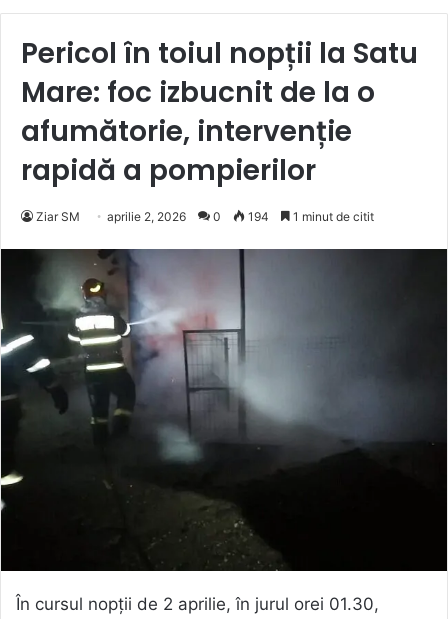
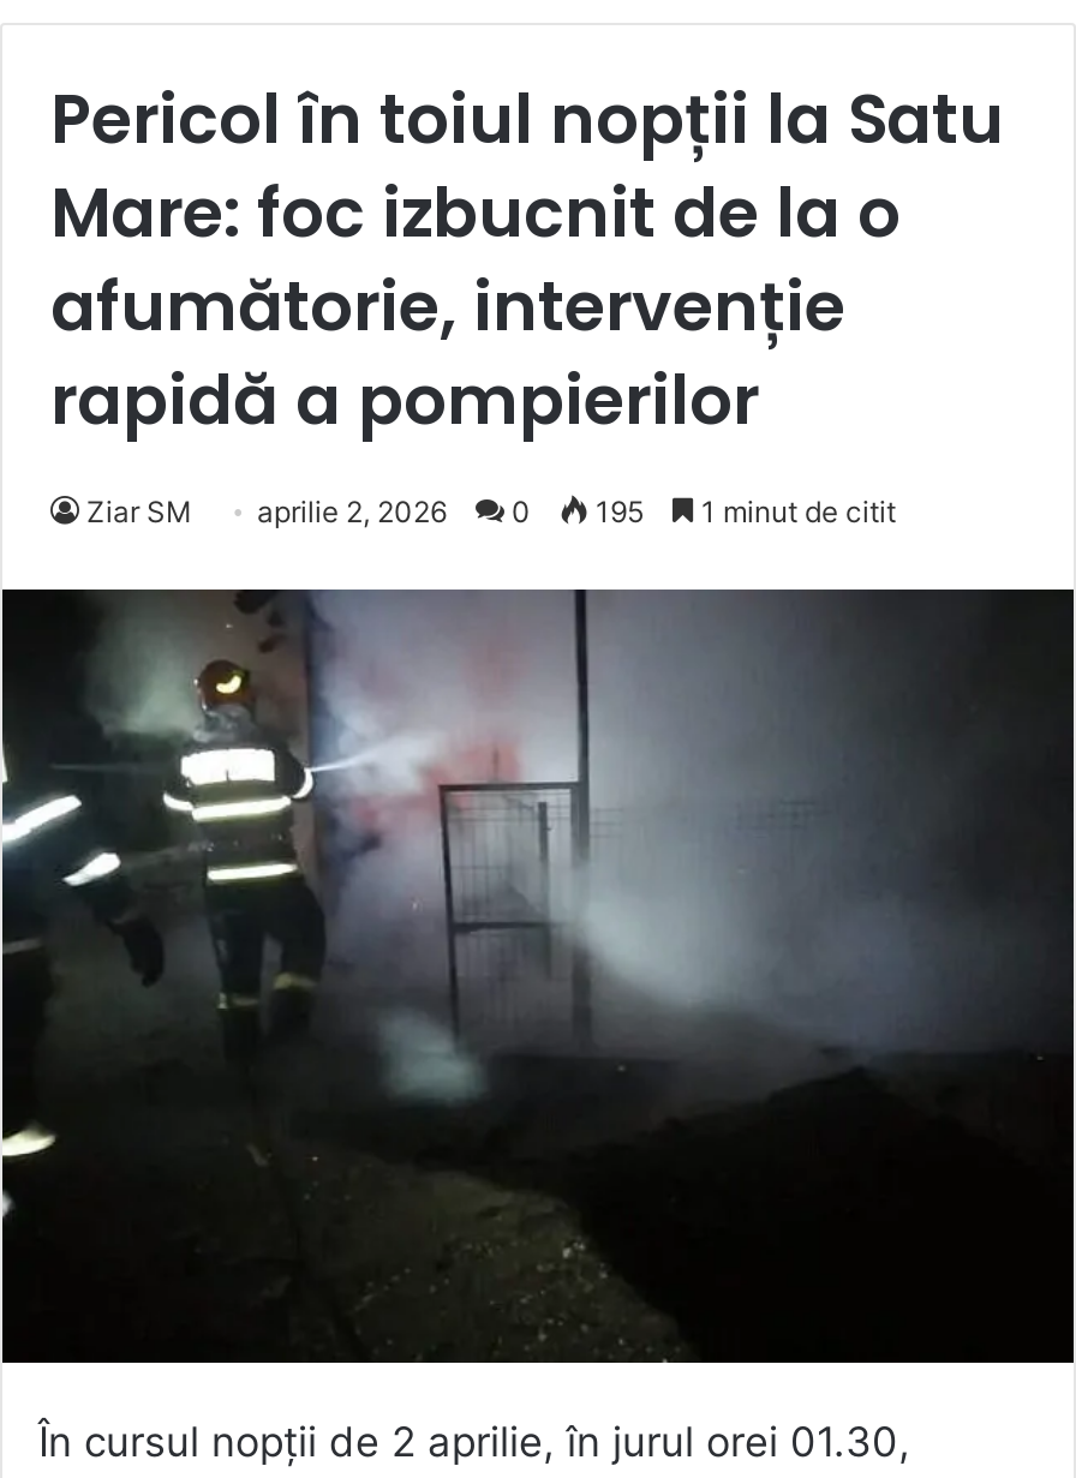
- Ziar SM aprilie 2, 2026 0 194 1 minut de citit
+ Ziar SM aprilie 2, 2026 0 195 1 minut de citit
